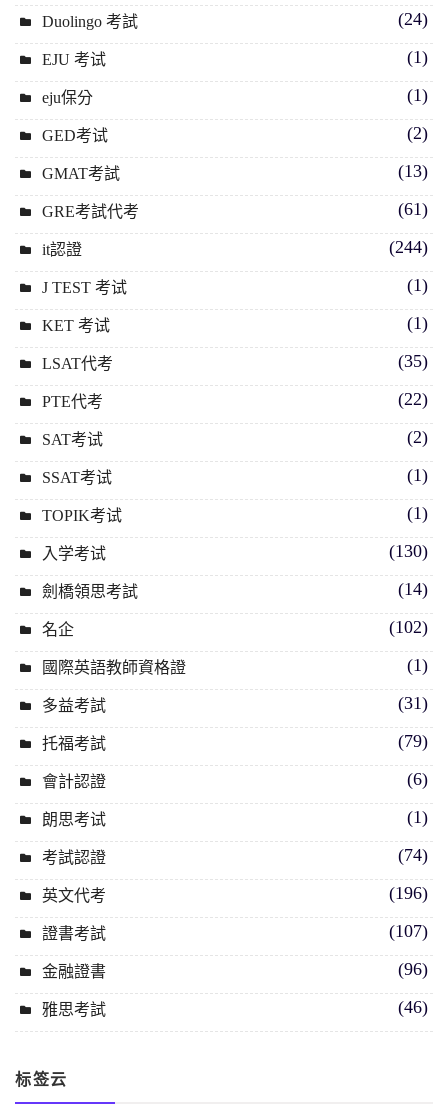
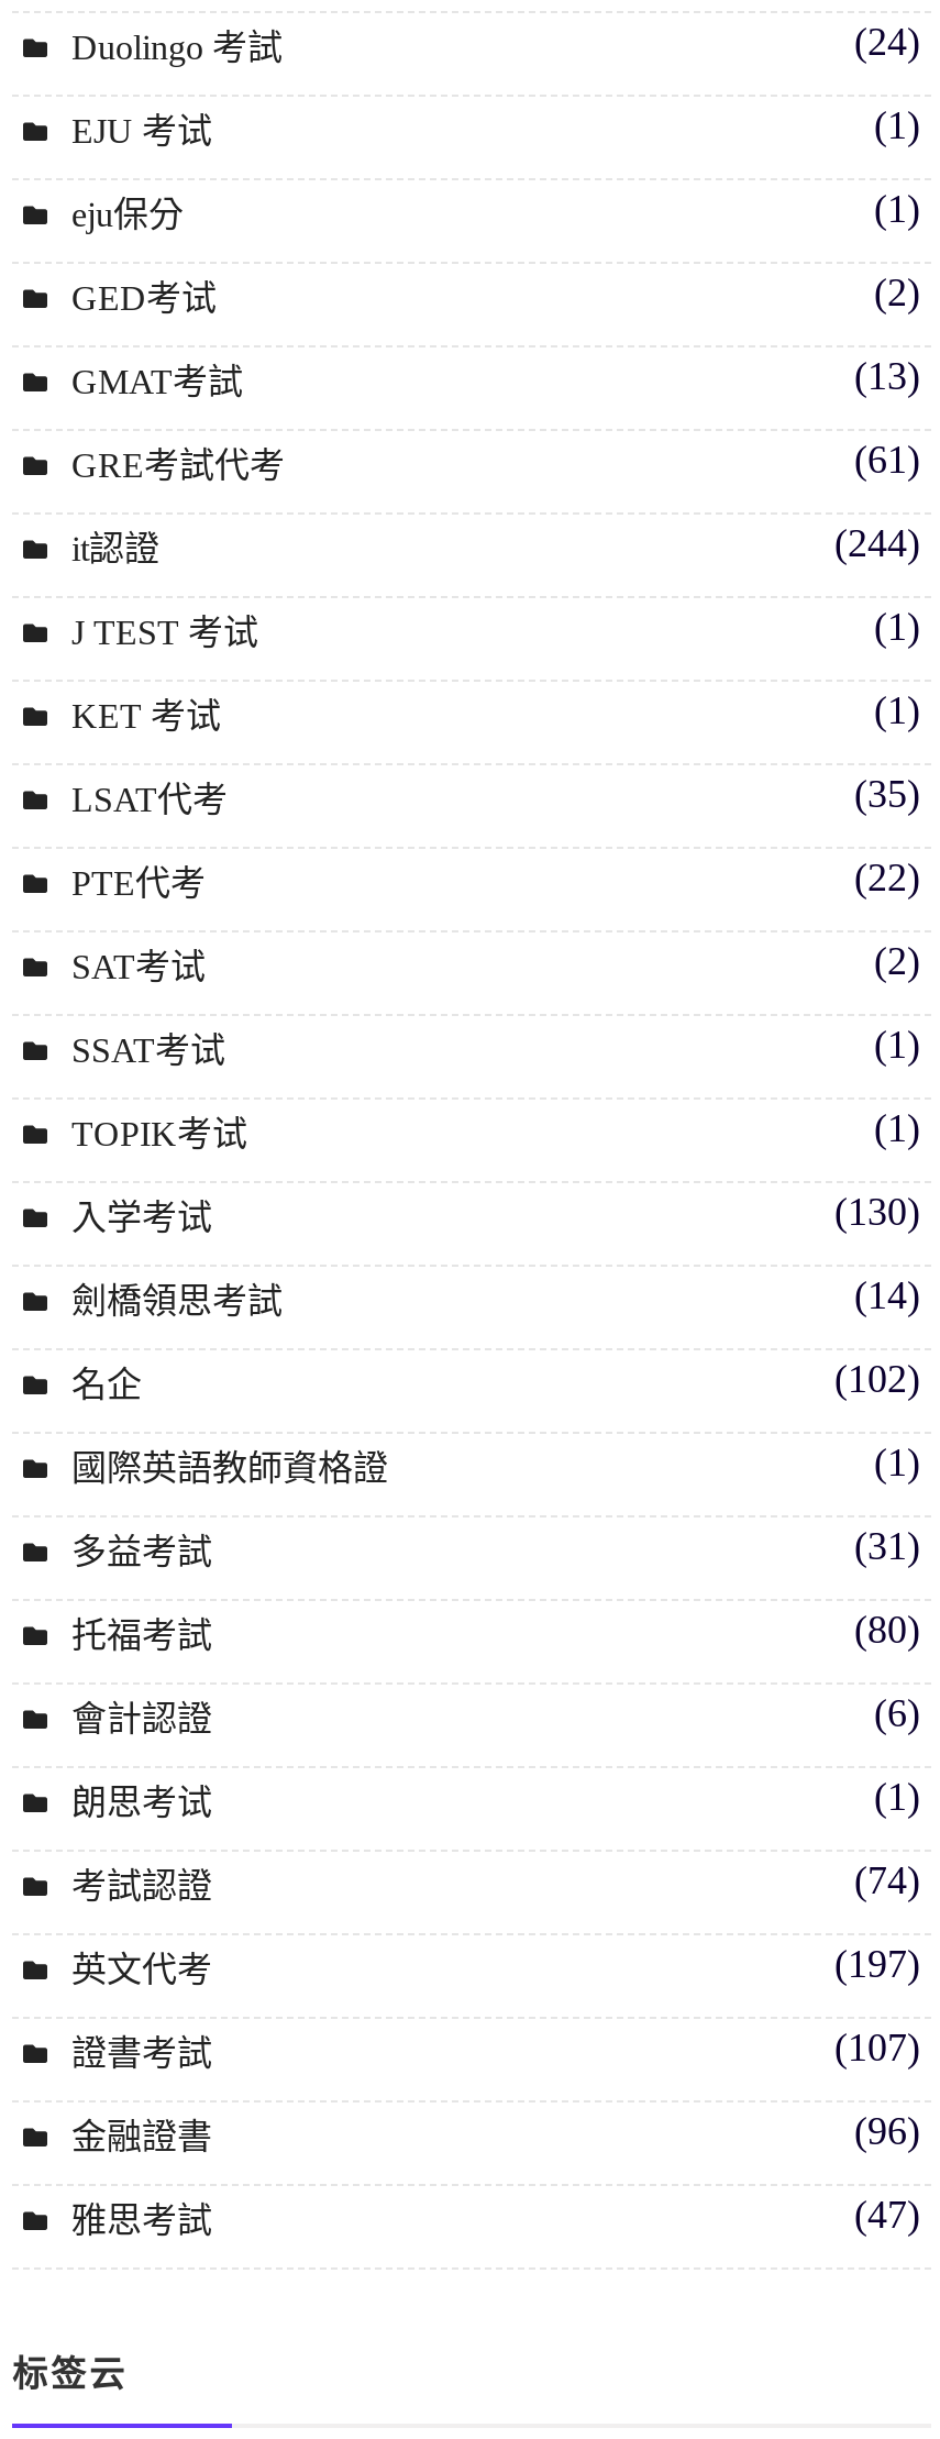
- (79)
+ (80)

- (196)
+ (197)

- (46)
+ (47)
